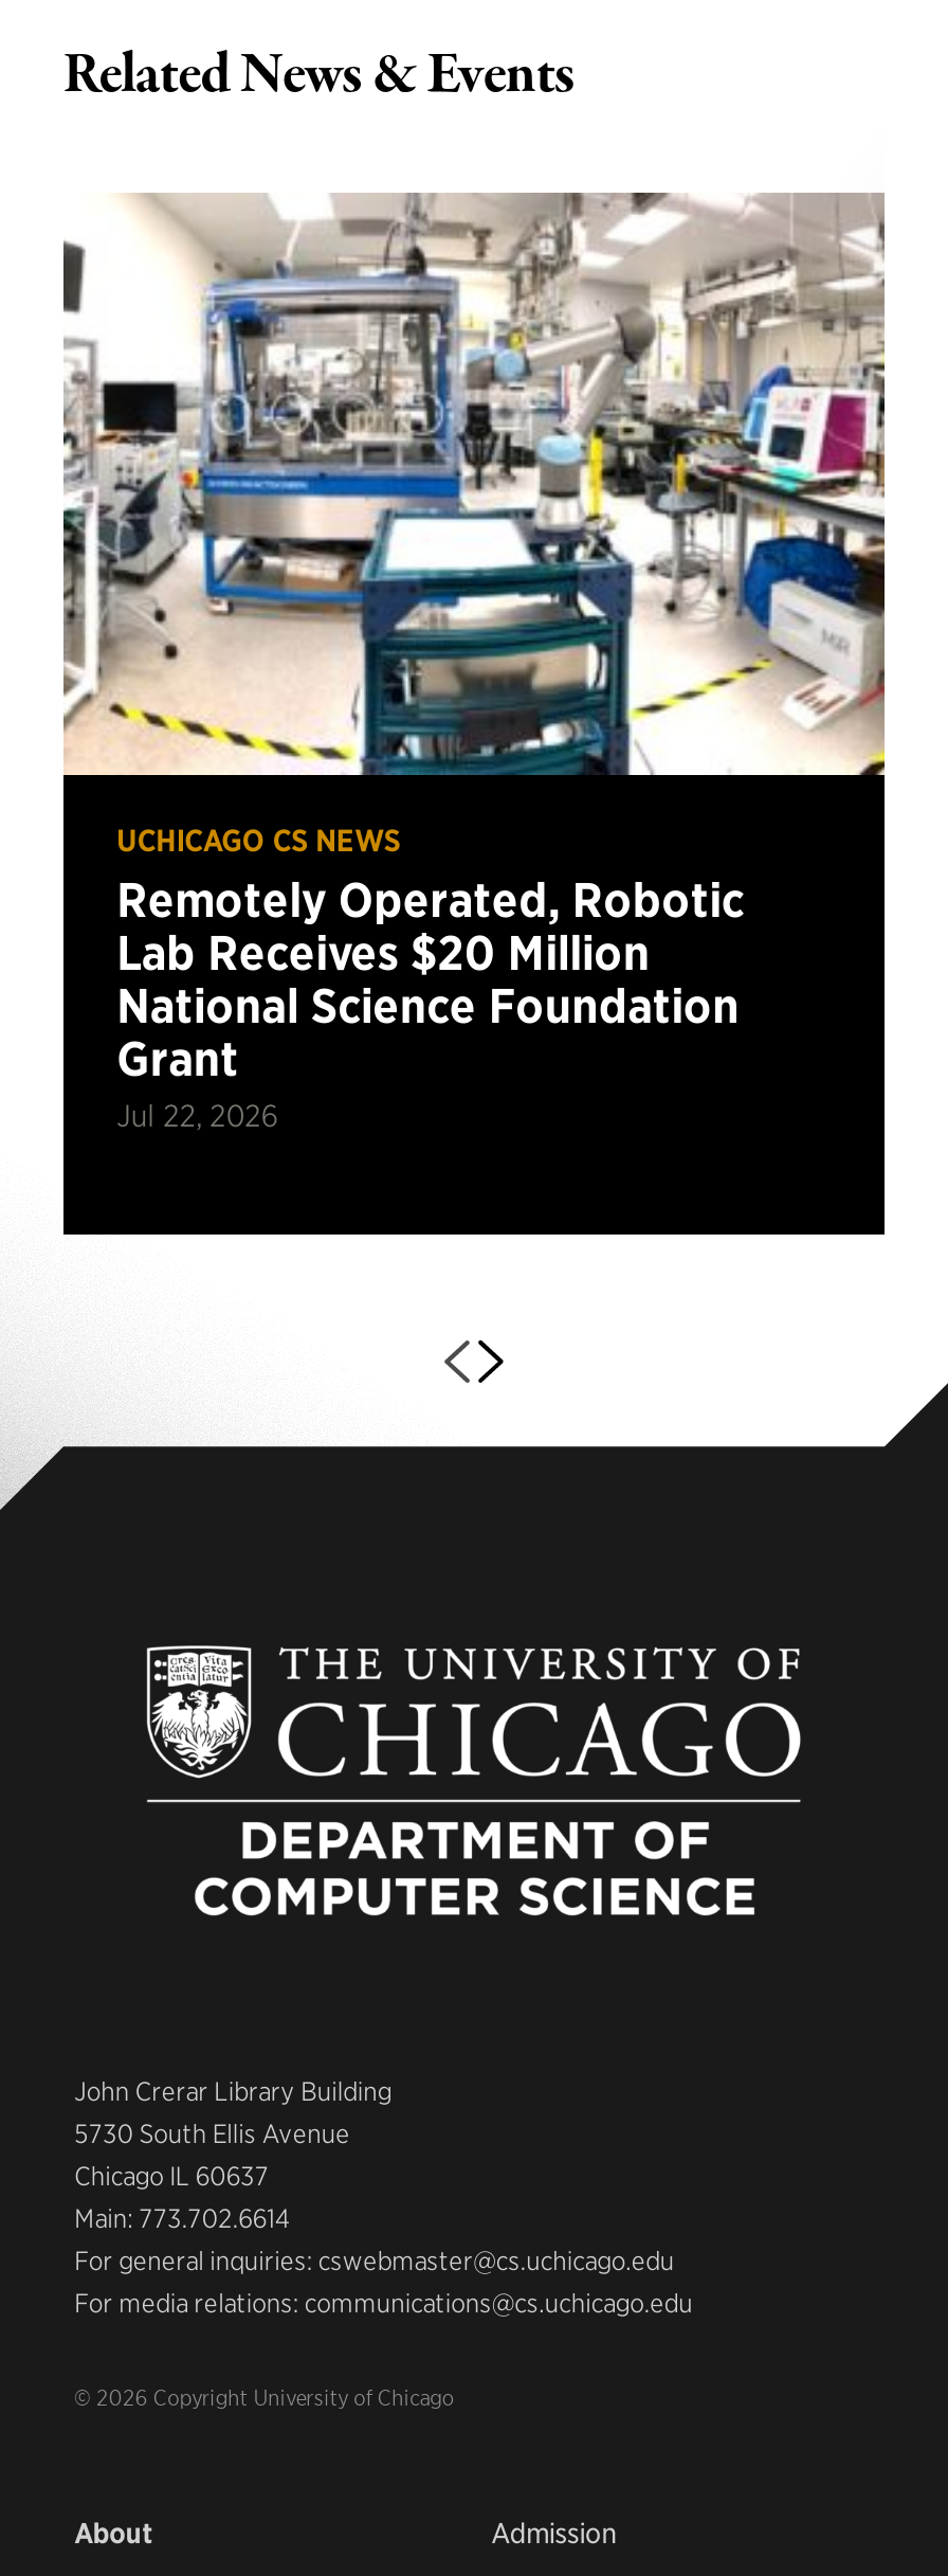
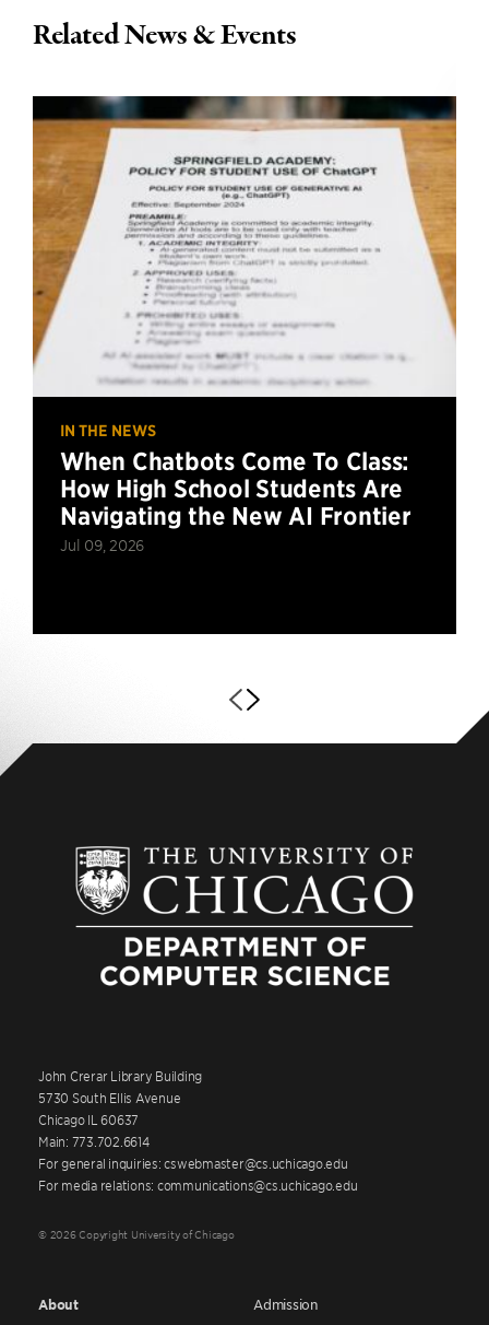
- [image]
- UCHICAGO CS NEWS
- Remotely Operated, Robotic
- Lab Receives $20 Million
- National Science Foundation
- Grant
- Jul 22, 2026
+ [image]
+ IN THE NEWS
+ When Chatbots Come To Class:
+ How High School Students Are
+ Navigating the New AI Frontier
+ Jul 09, 2026
